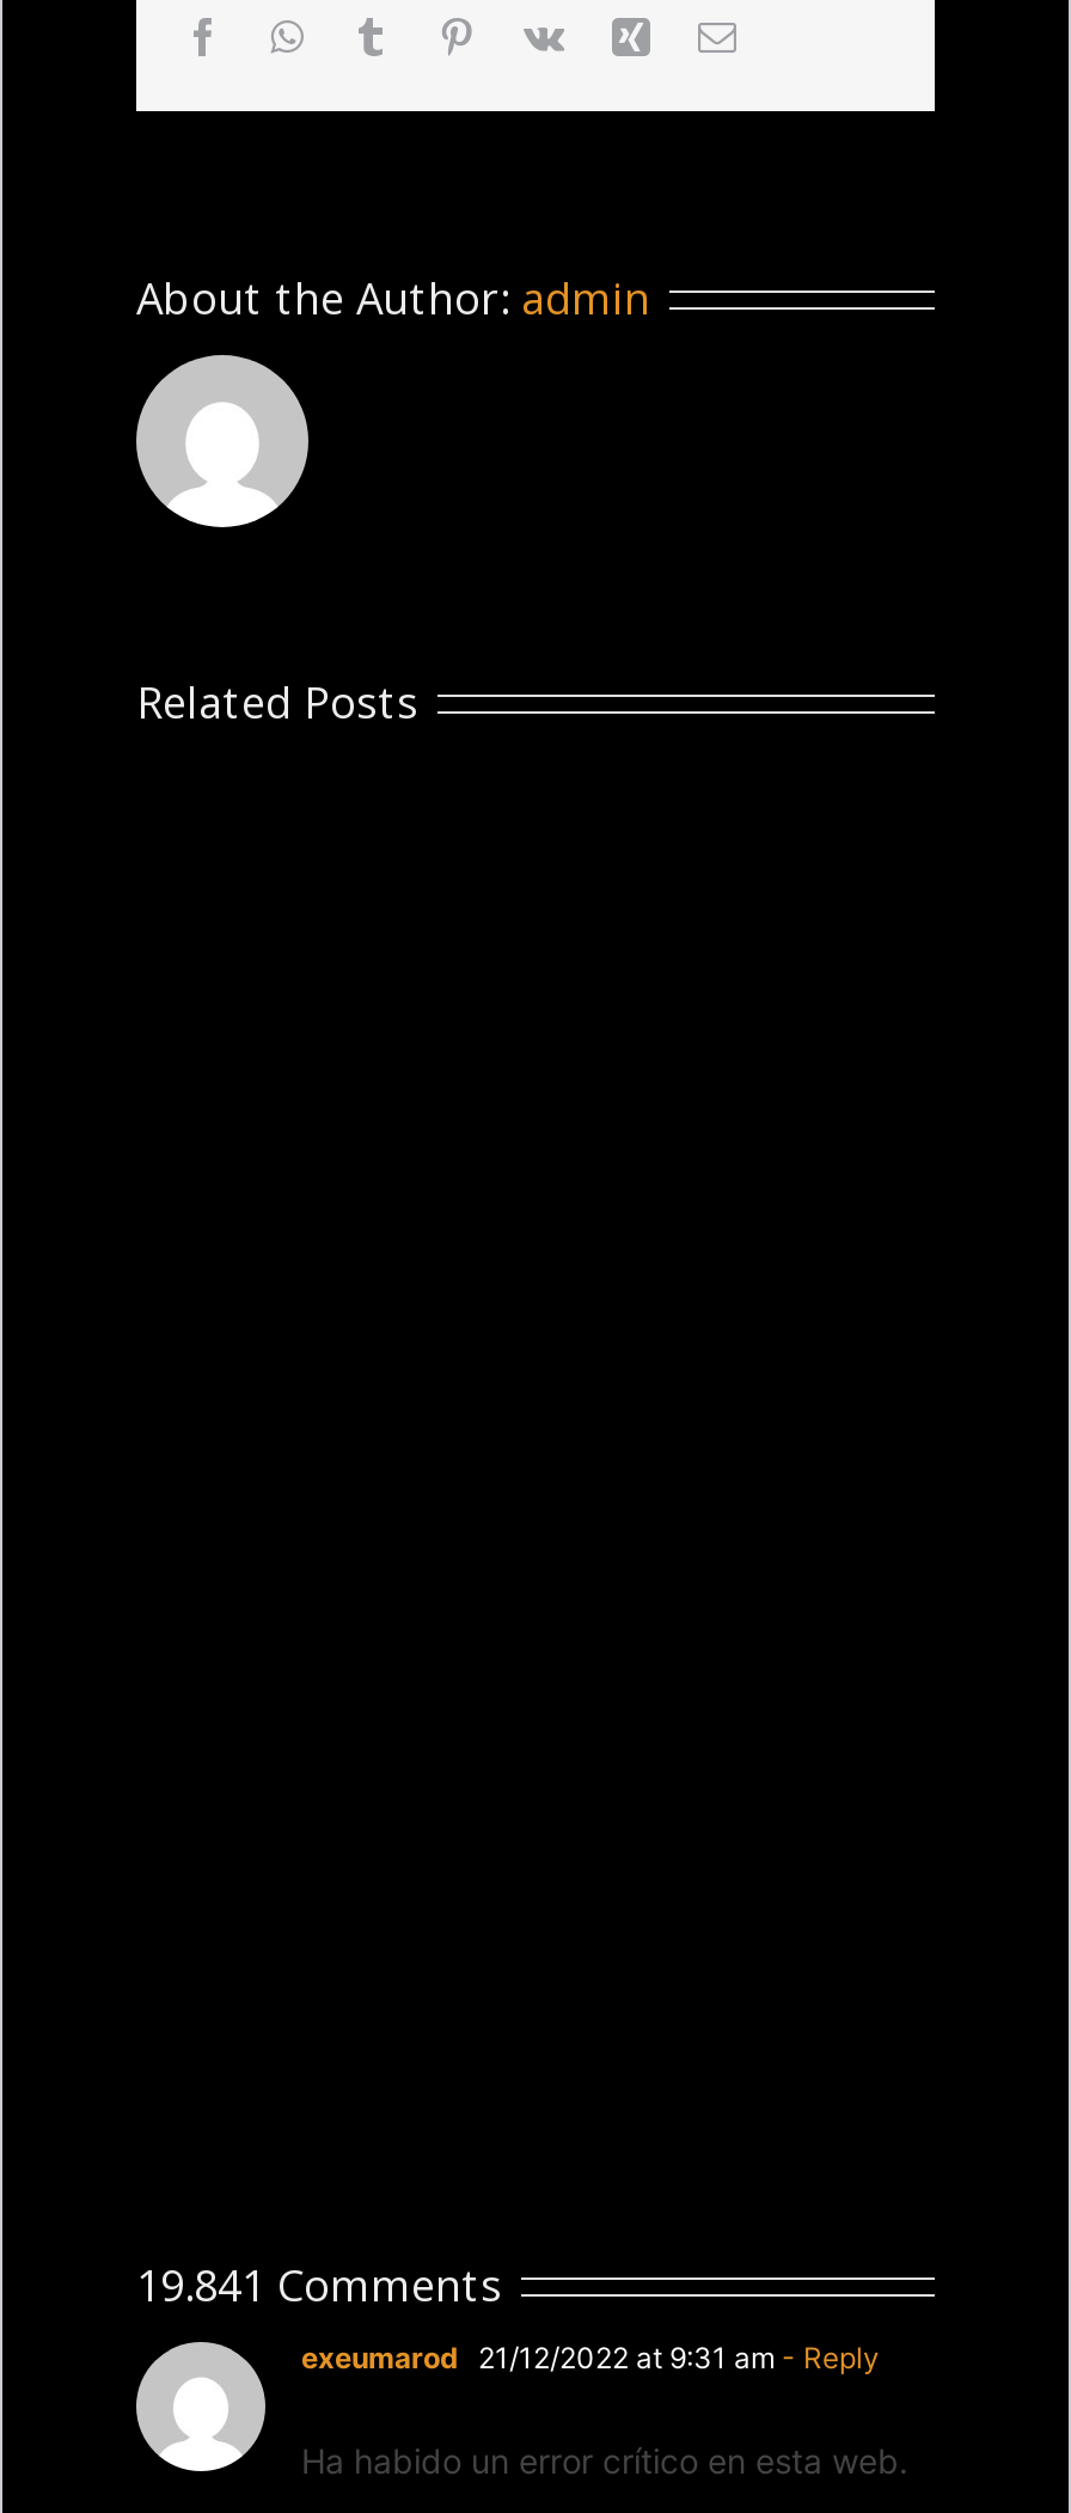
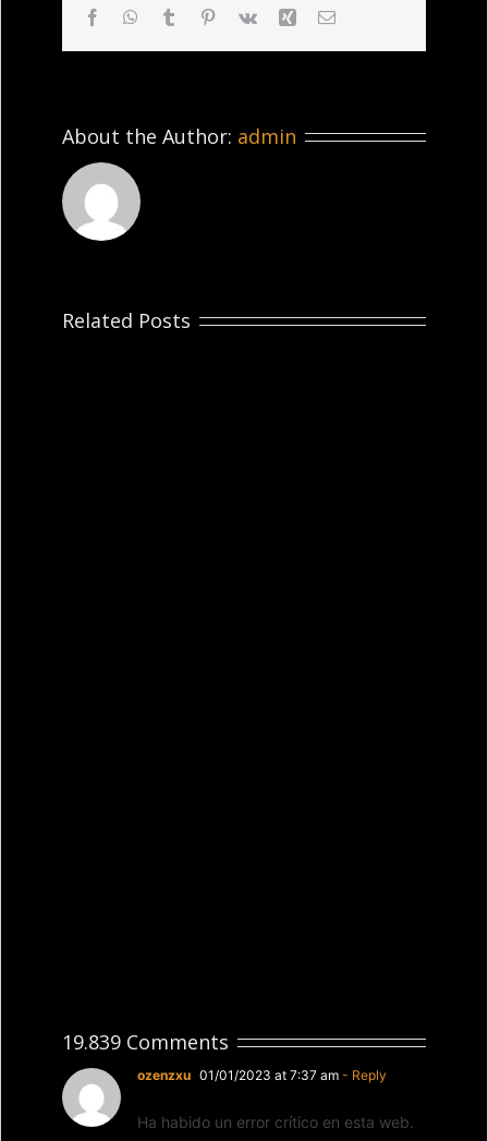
- 19.841 Comments
+ 19.839 Comments

- exeumarod 21/12/2022 at 9:31 am - Reply
+ ozenzxu 01/01/2023 at 7:37 am - Reply
